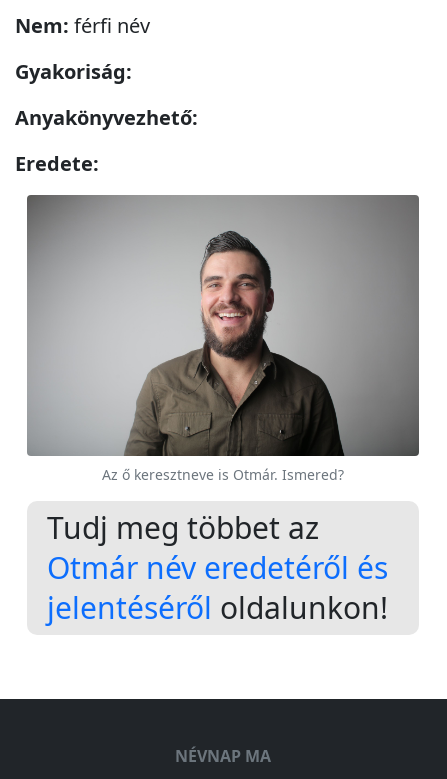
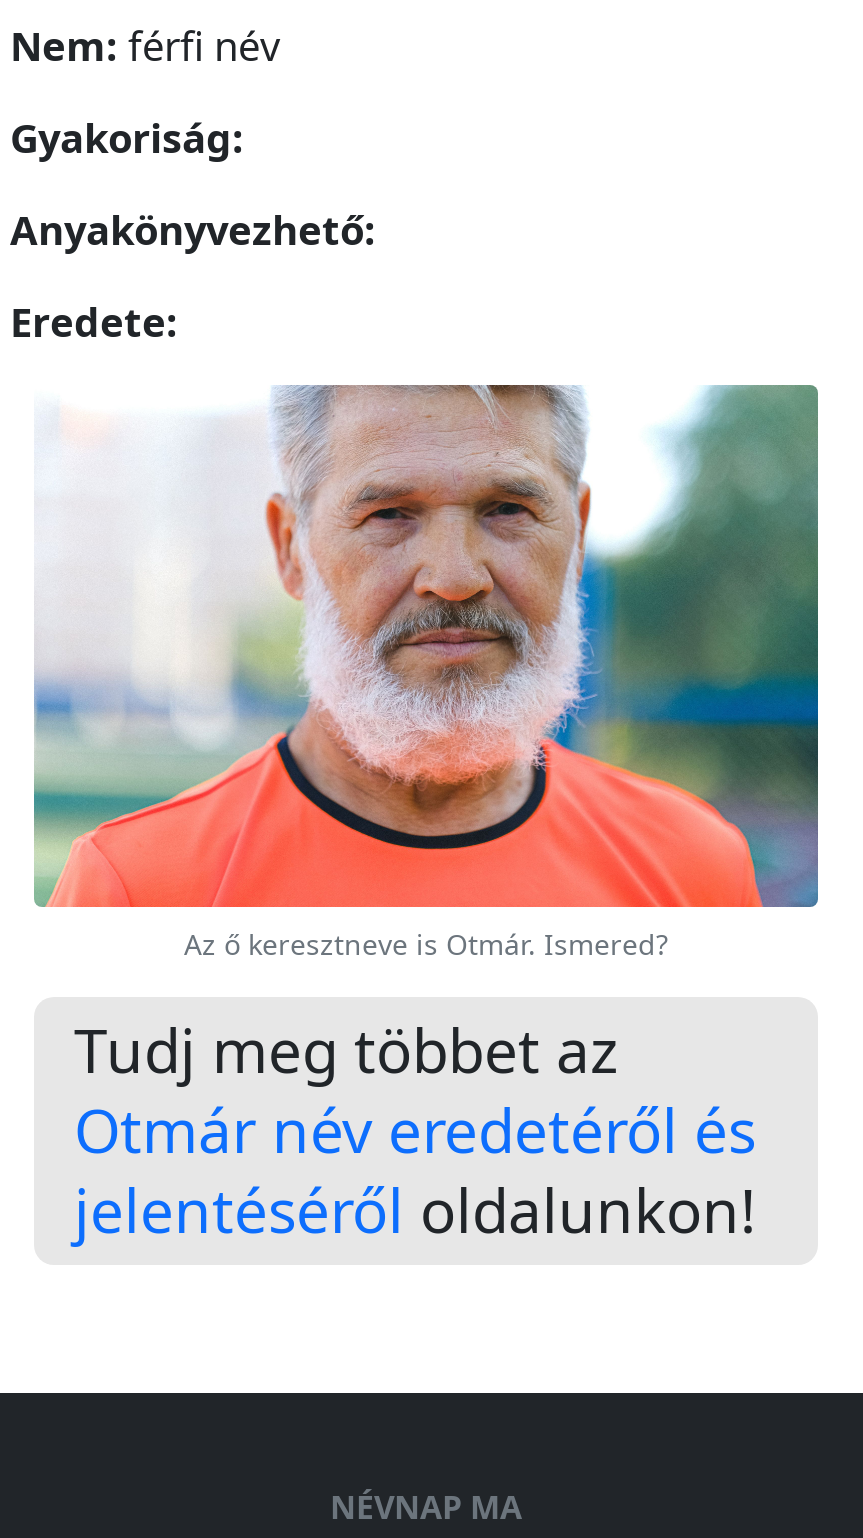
- [image]
+ [image]
